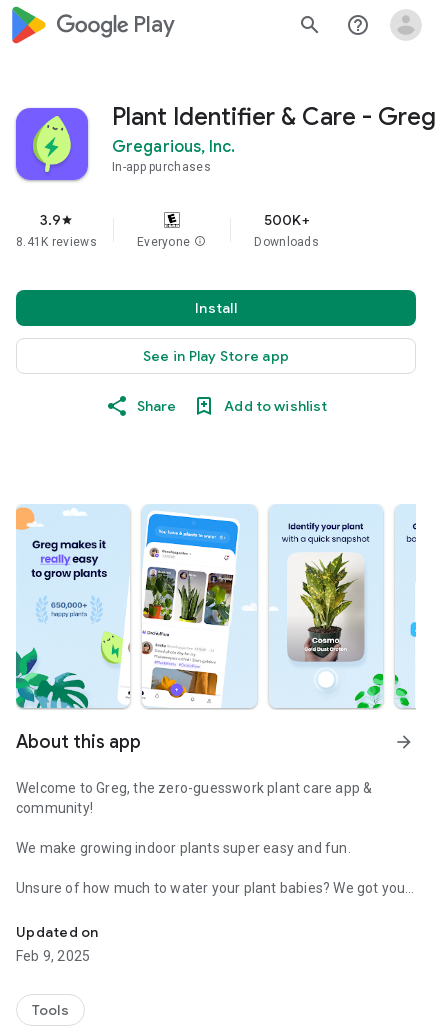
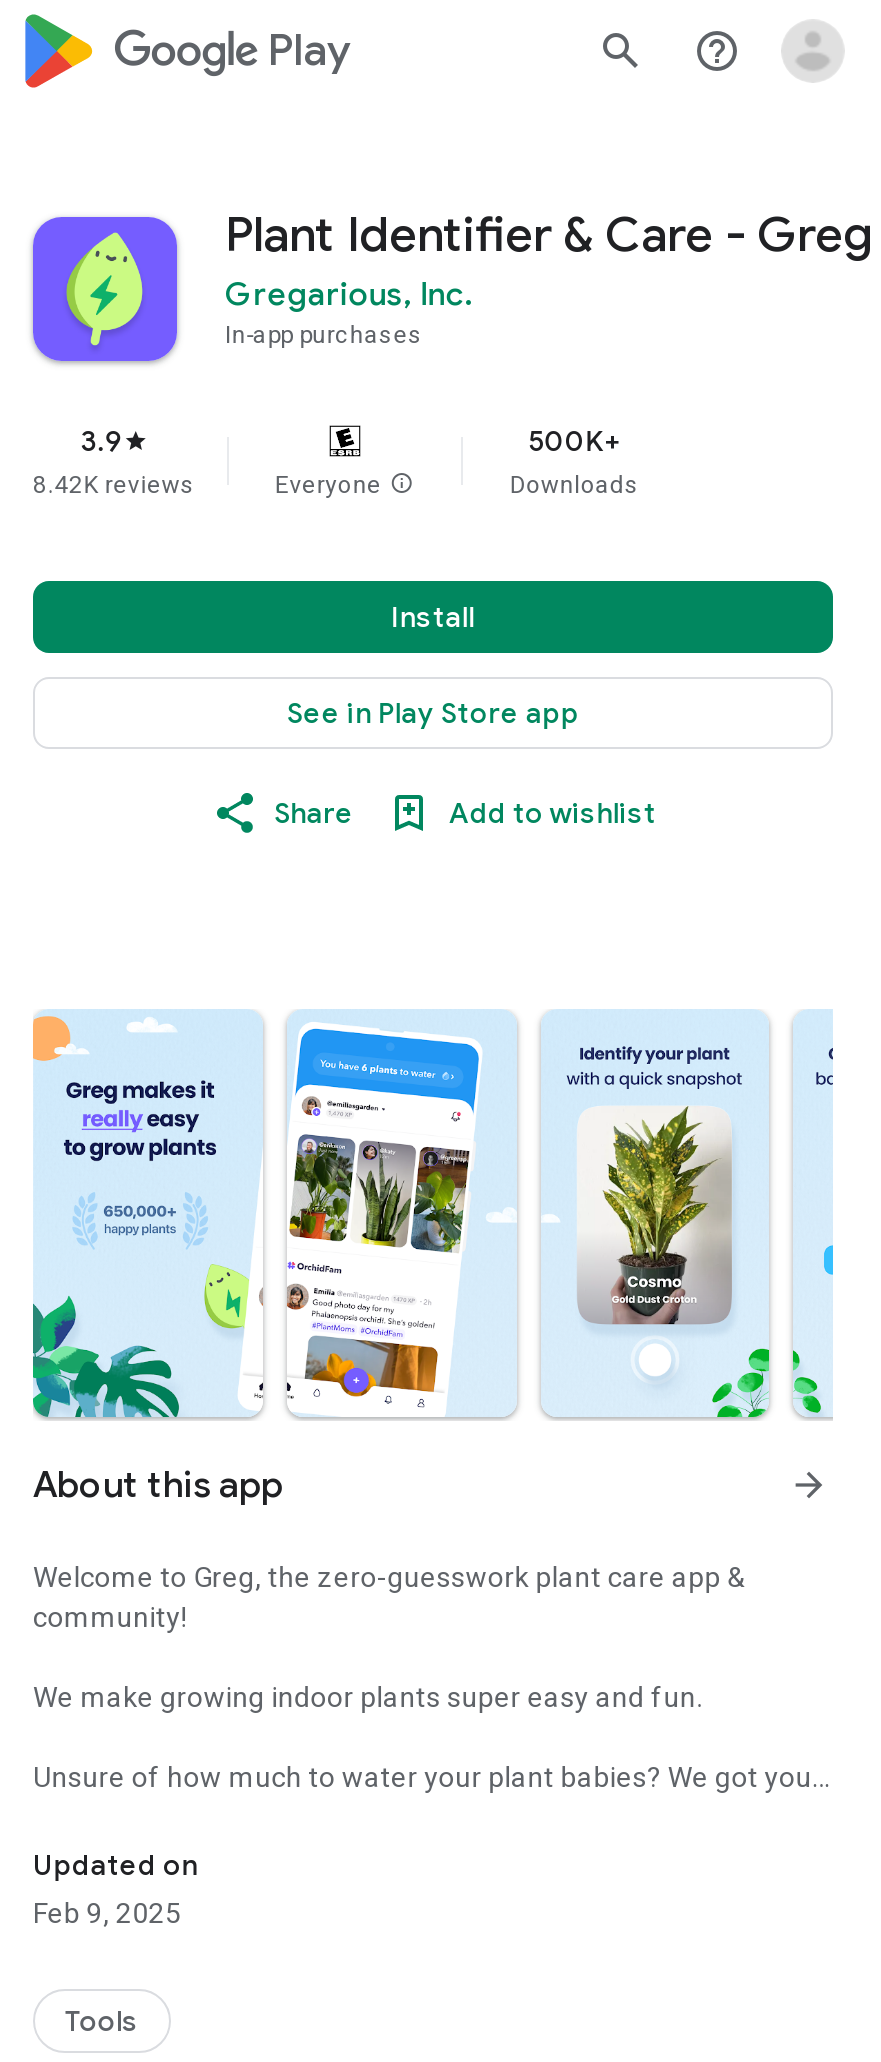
- 8.41K reviews
+ 8.42K reviews
